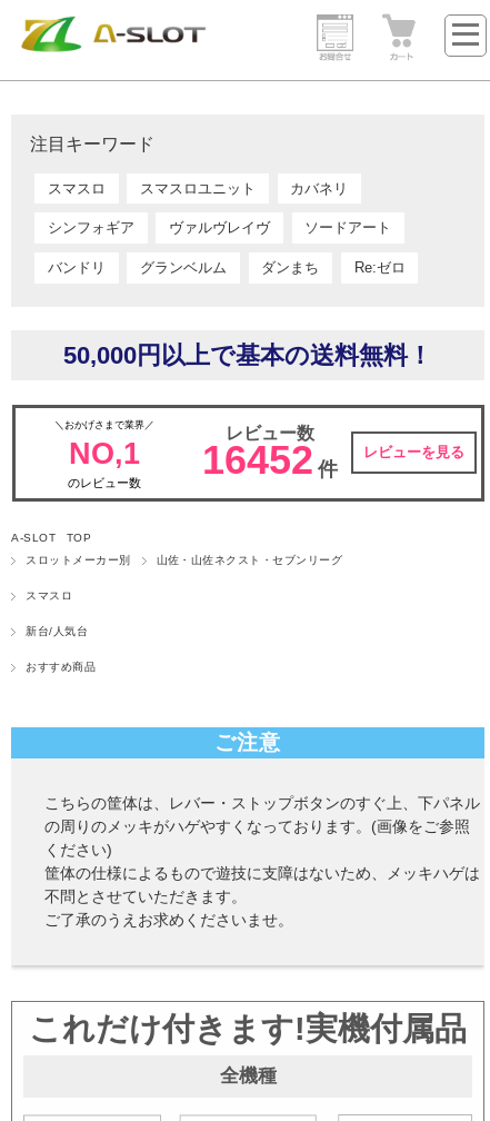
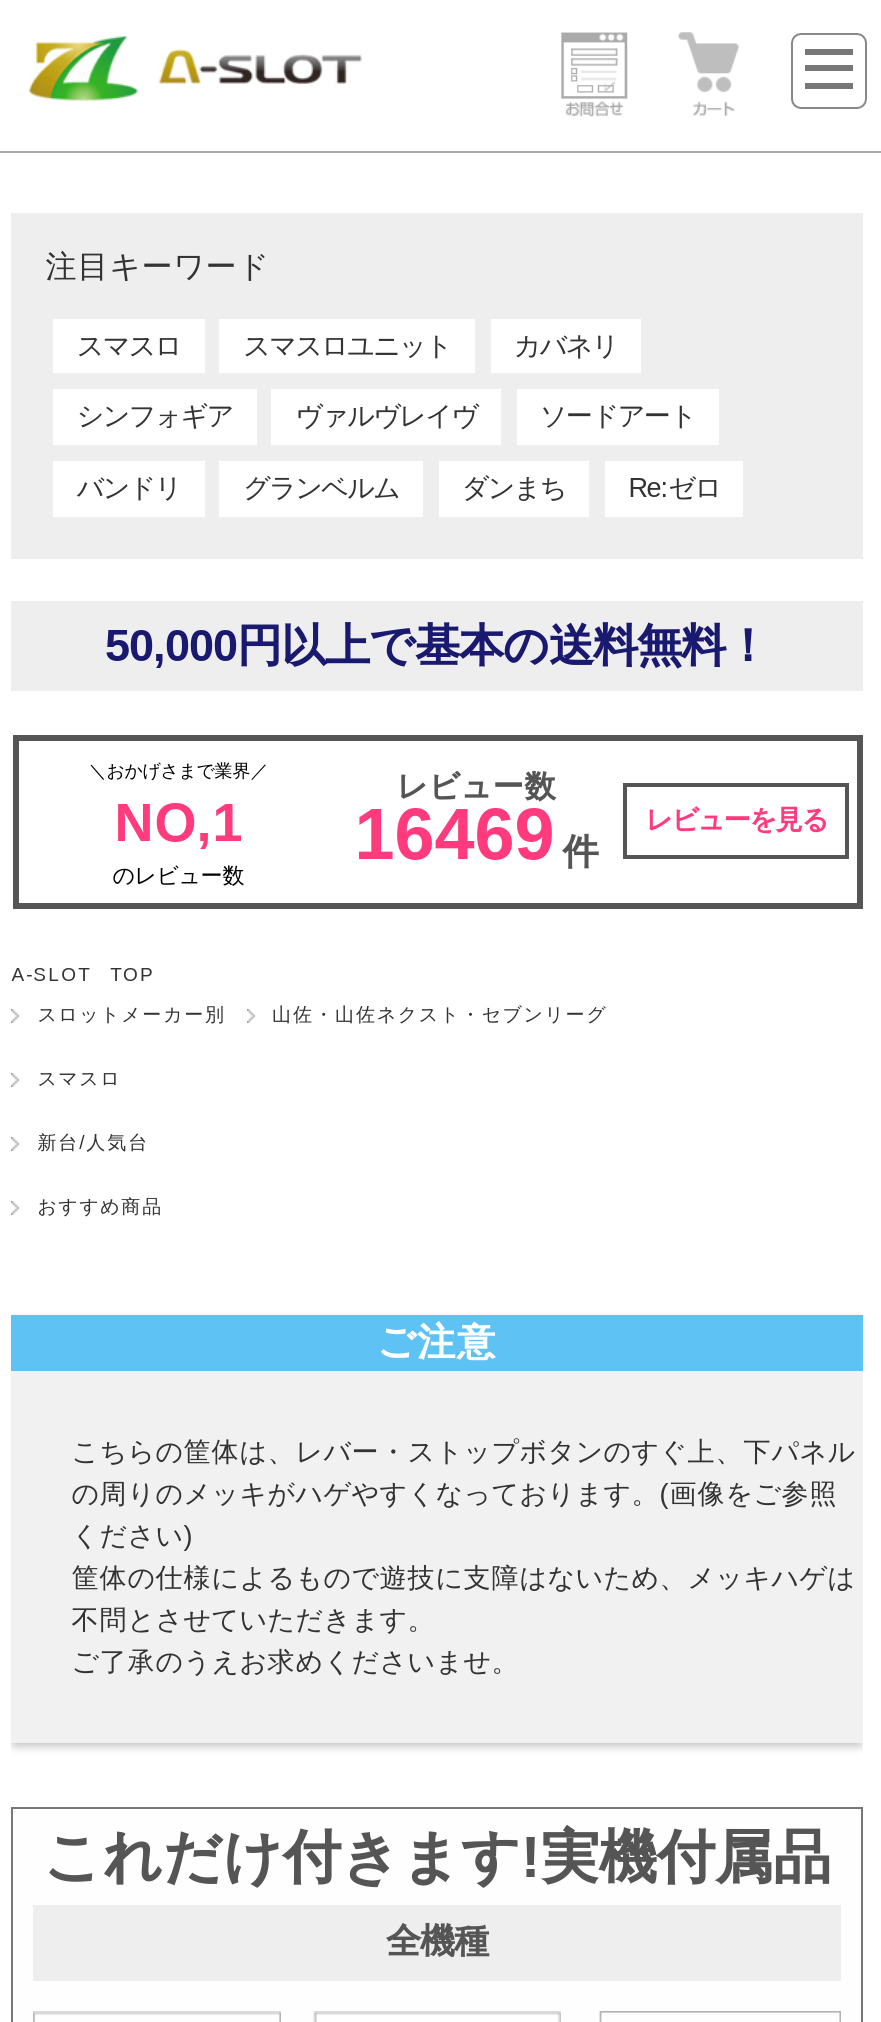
- NO,1 16452 件 レビューを見る
+ NO,1 16469 件 レビューを見る
